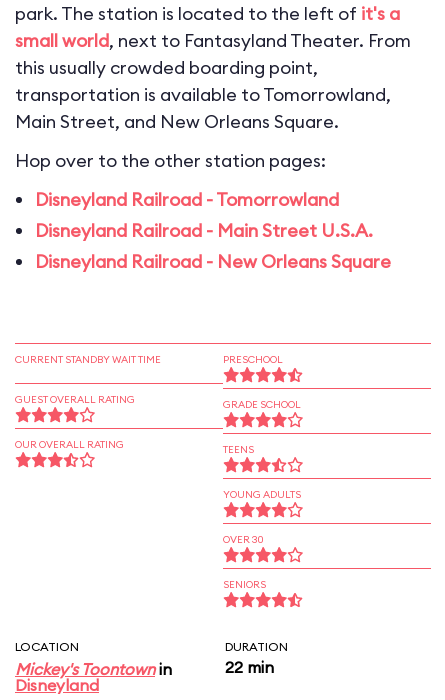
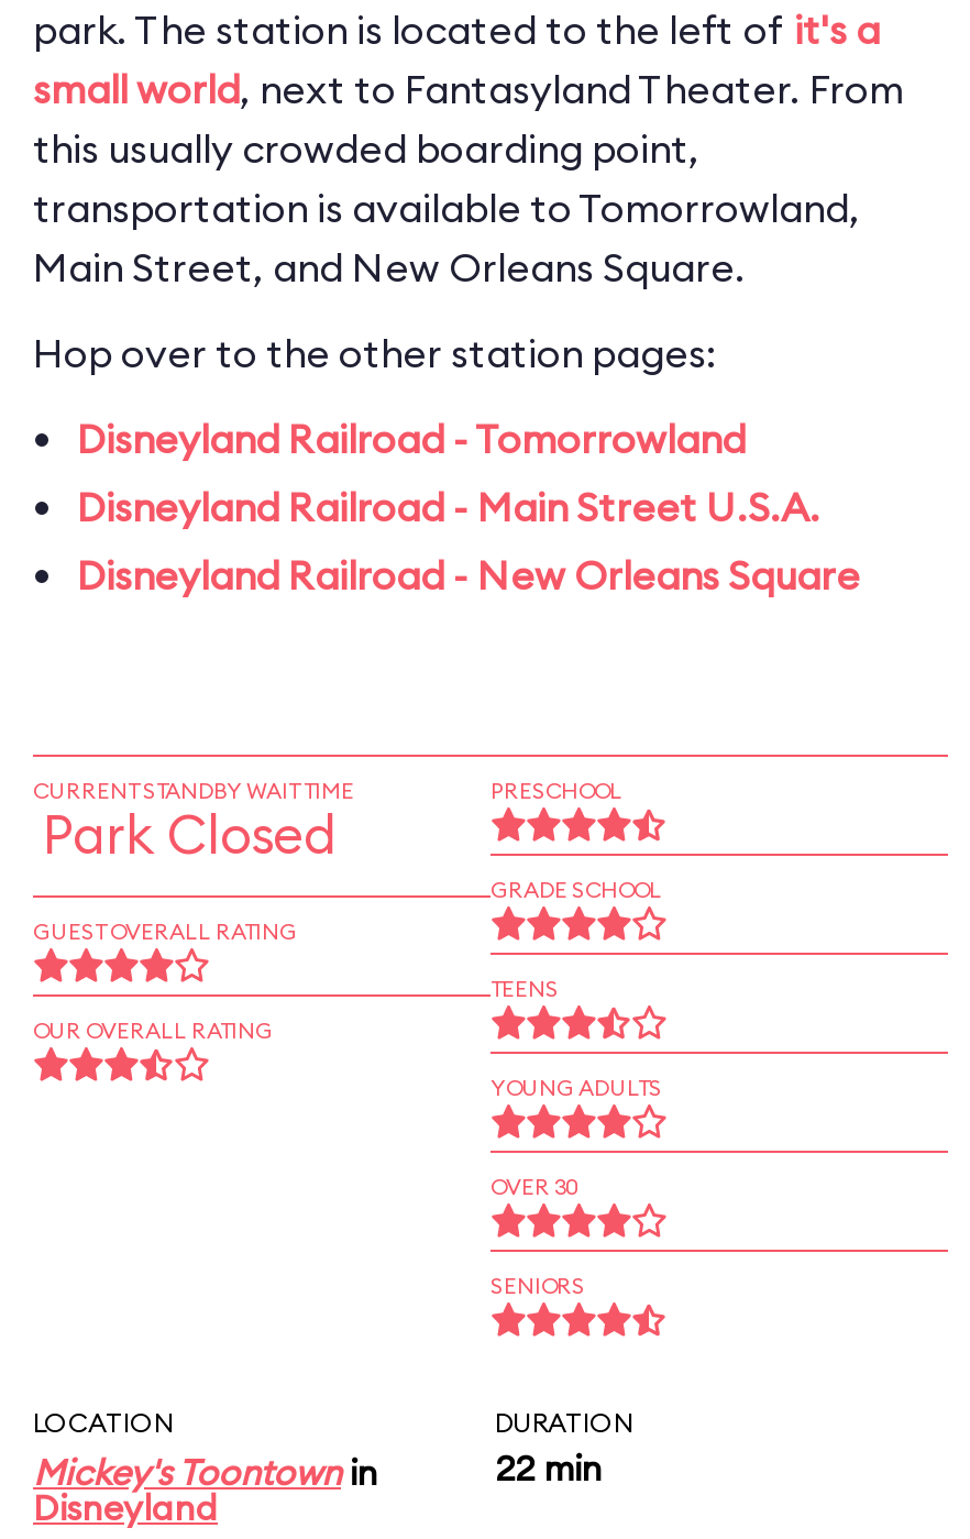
+ Park Closed

moved down: GUEST OVERALL RATING | OUR OVERALL RATING
